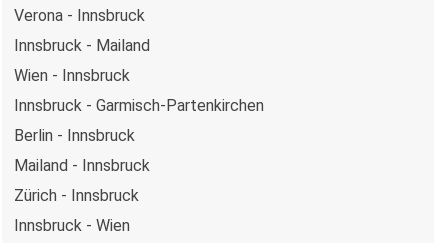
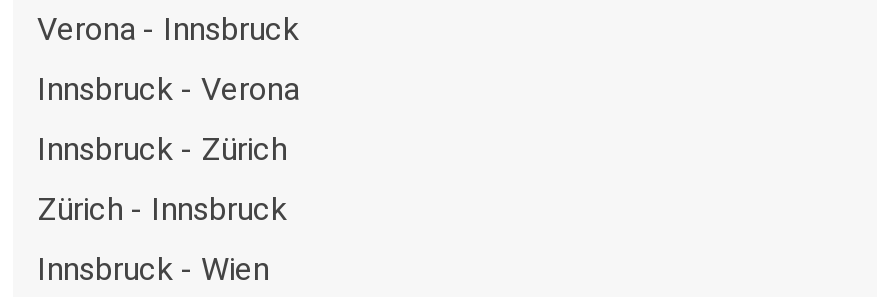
- Innsbruck - Mailand
- Wien - Innsbruck
- Innsbruck - Garmisch-Partenkirchen
- Berlin - Innsbruck
- Mailand - Innsbruck
+ Innsbruck - Verona
+ Innsbruck - Zürich
